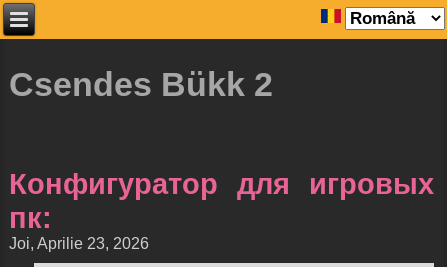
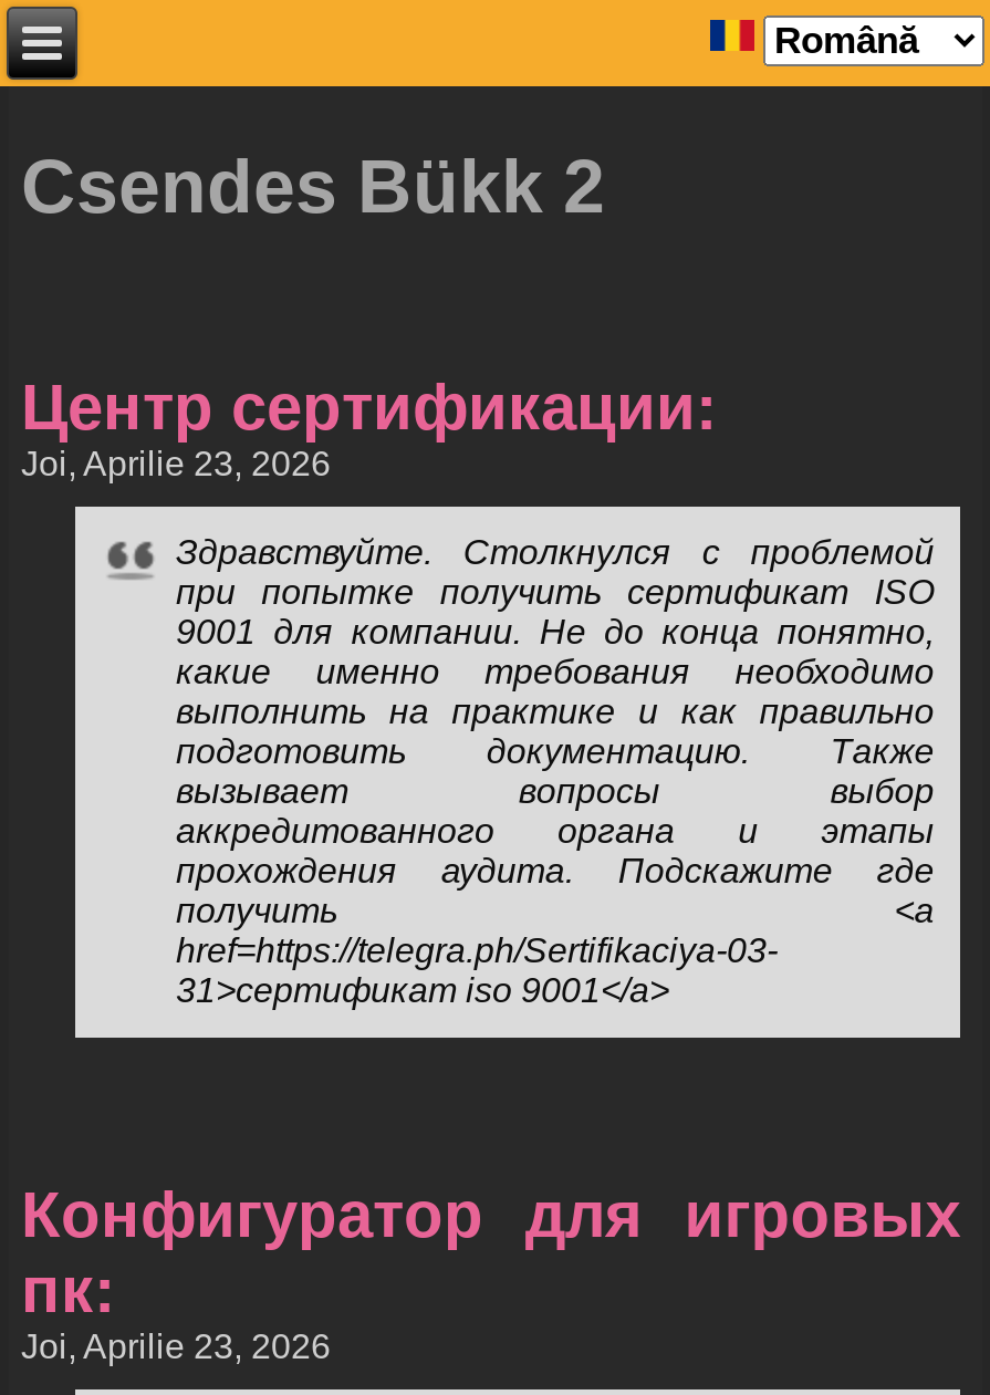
+ Центр сертификации:
+ Joi, Aprilie 23, 2026
+ Здравствуйте. Столкнулся с проблемой
+ при попытке получить сертификат ISO
+ 9001 для компании. Не до конца понятно,
+ какие именно требования необходимо
+ выполнить на практике и как правильно
+ подготовить документацию. Также
+ вызывает вопросы выбор
+ аккредитованного органа и этапы
+ прохождения аудита. Подскажите где
+ получить <a
+ href=https://telegra.ph/Sertifikaciya-03-
+ 31>сертификат iso 9001</a>
